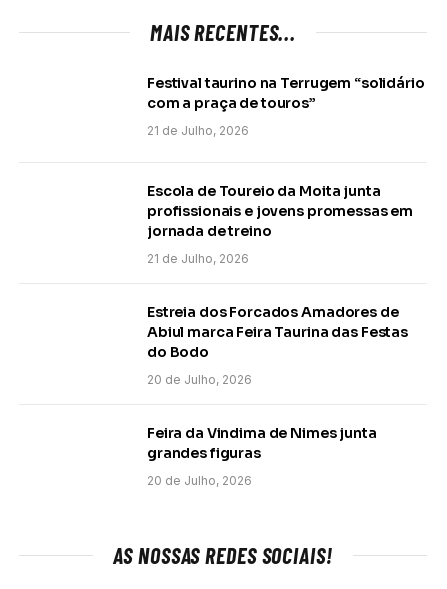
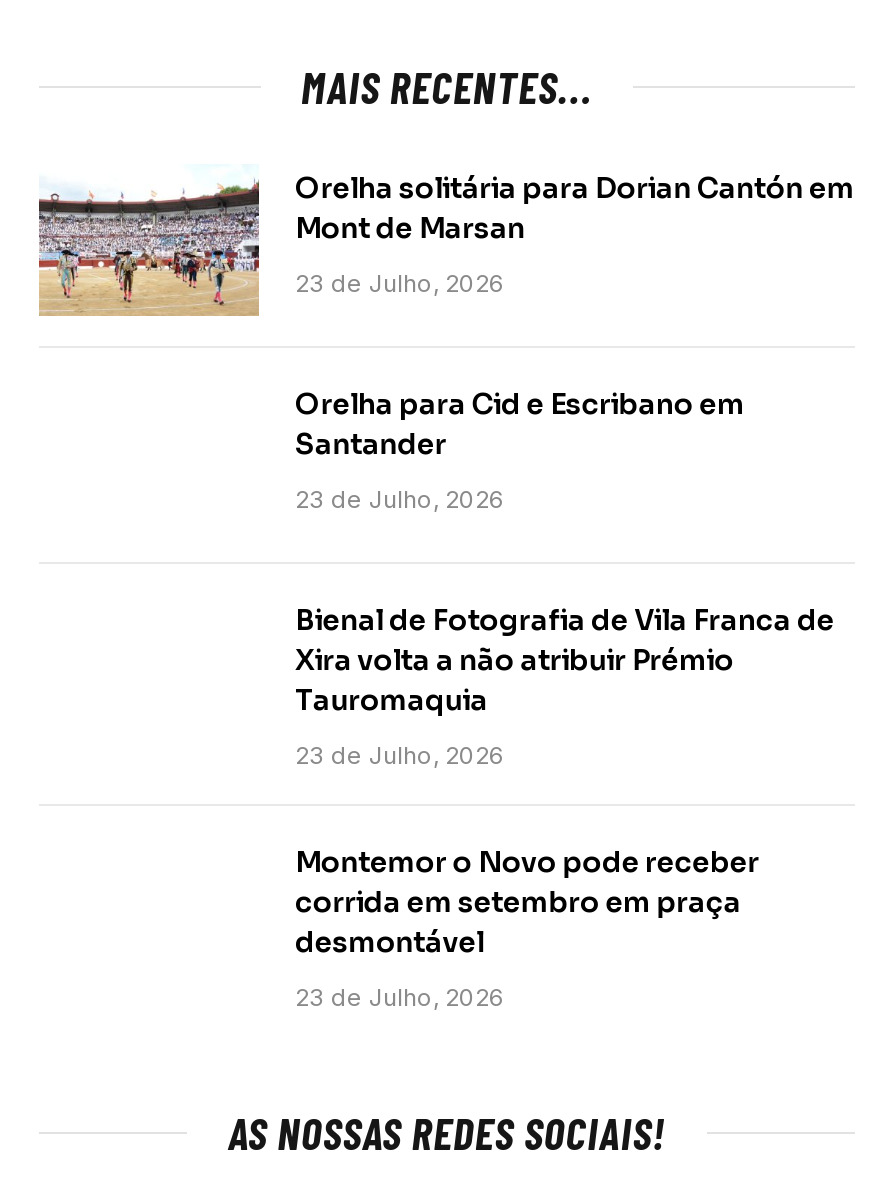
+ [image]

- Festival taurino na Terrugem “solidário
- com a praça de touros”
+ Orelha solitária para Dorian Cantón em
+ Mont de Marsan

- 21 de Julho, 2026
+ 23 de Julho, 2026

- Escola de Toureio da Moita junta
- profissionais e jovens promessas em
- jornada de treino
+ Orelha para Cid e Escribano em
+ Santander

- 21 de Julho, 2026
+ 23 de Julho, 2026

- Estreia dos Forcados Amadores de
- Abiul marca Feira Taurina das Festas
- do Bodo
+ Bienal de Fotografia de Vila Franca de
+ Xira volta a não atribuir Prémio
+ Tauromaquia

- 20 de Julho, 2026
+ 23 de Julho, 2026

- Feira da Vindima de Nimes junta
- grandes figuras
+ Montemor o Novo pode receber
+ corrida em setembro em praça
+ desmontável

- 20 de Julho, 2026
+ 23 de Julho, 2026
